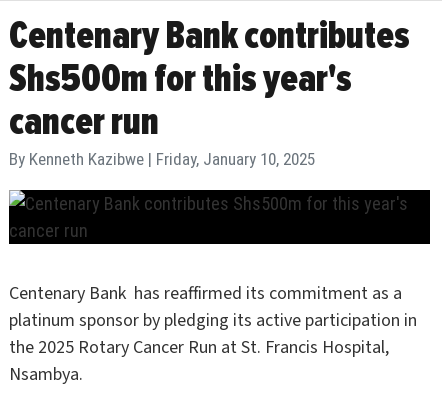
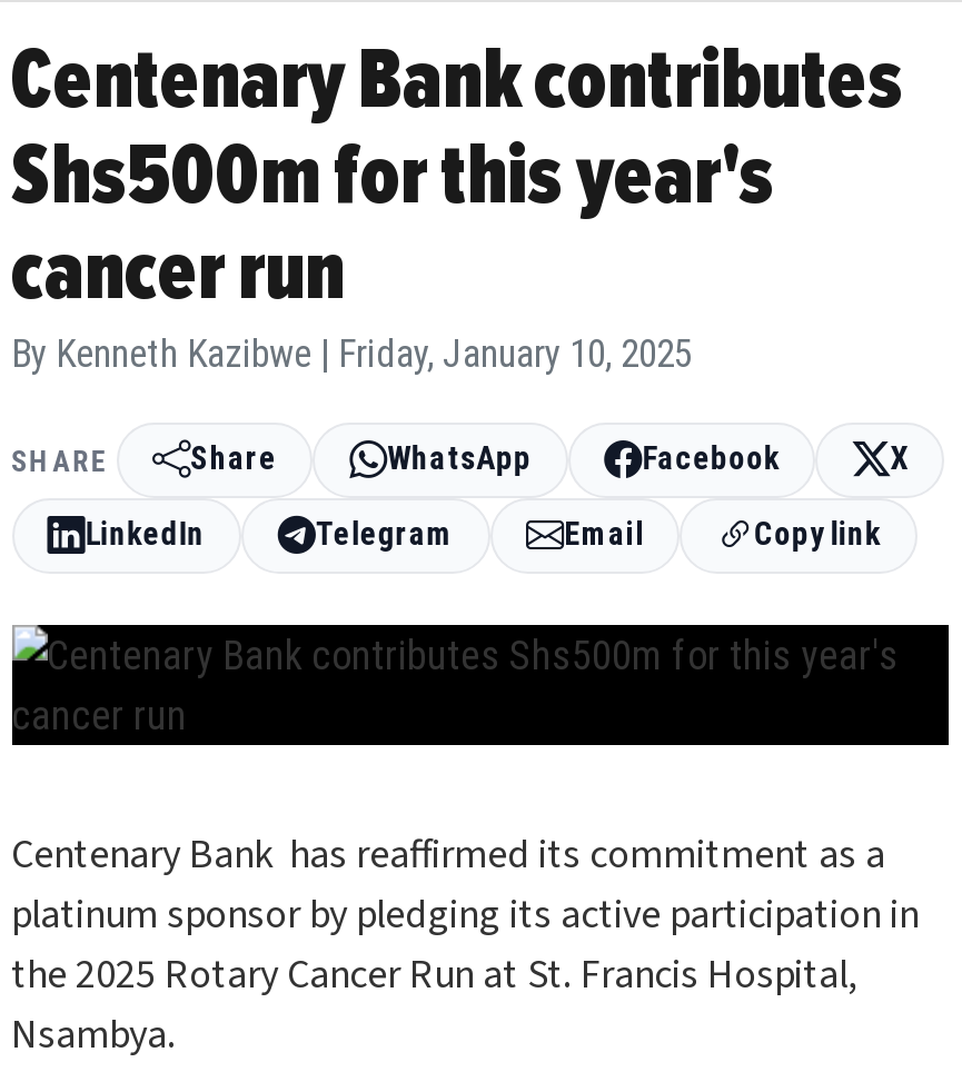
+ SHARE
+ Share
+ WhatsApp
+ Facebook
+ X
+ LinkedIn
+ Telegram
+ Email
+ Copy link
